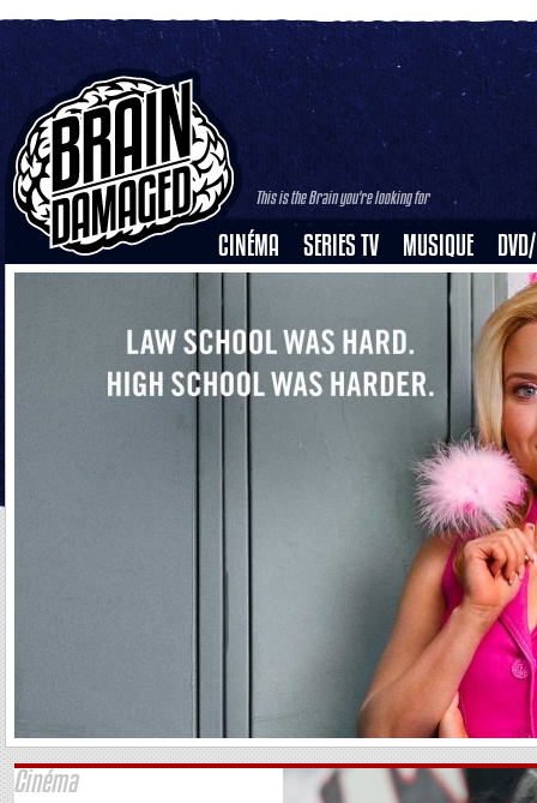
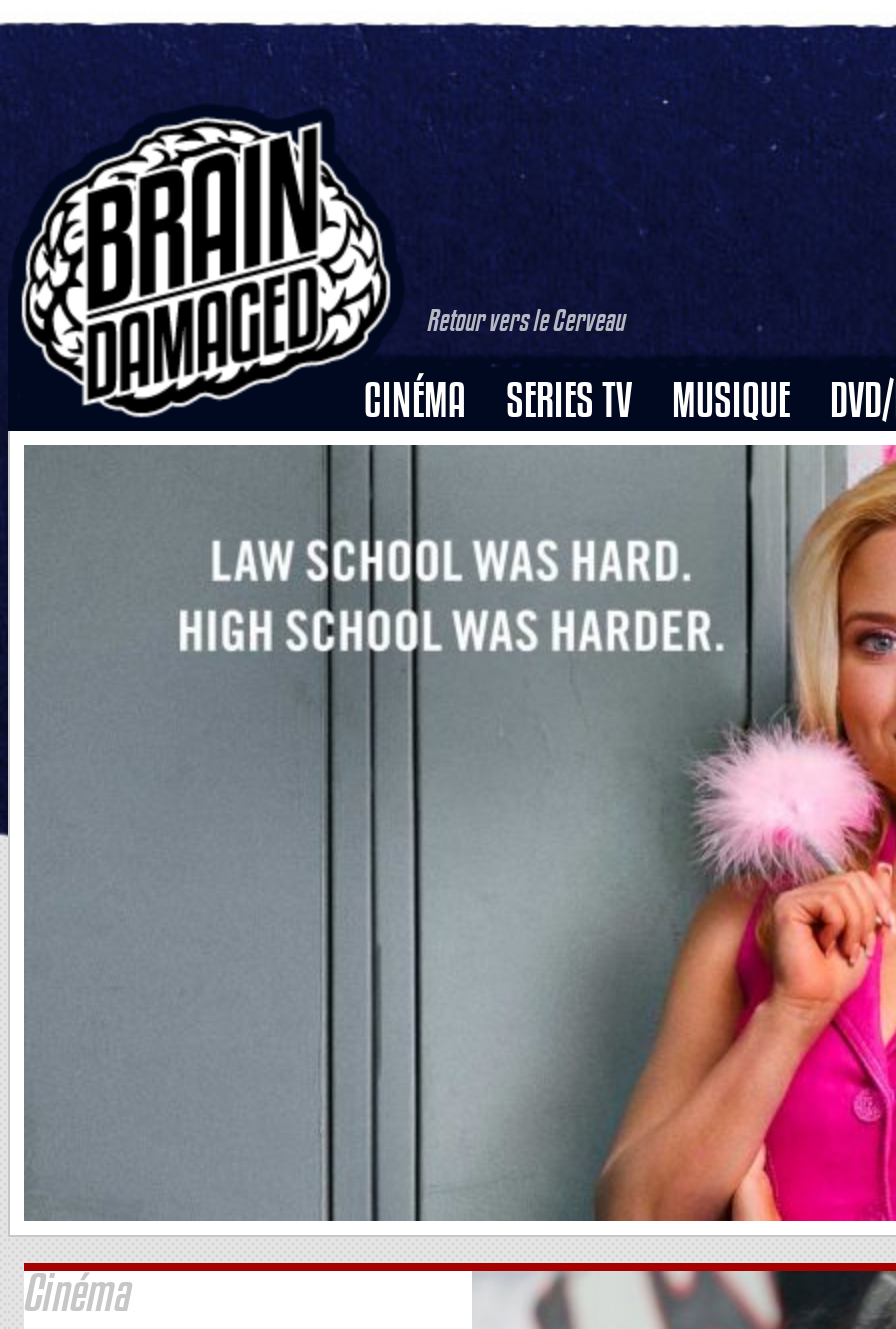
- This is the Brain you're looking for
+ Retour vers le Cerveau
